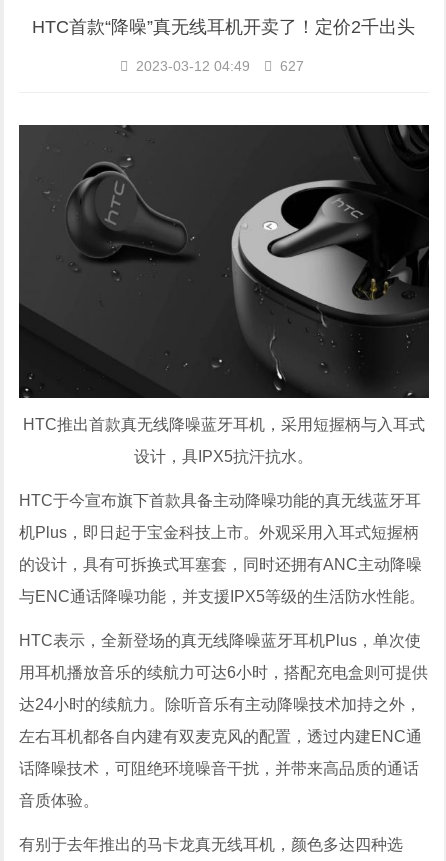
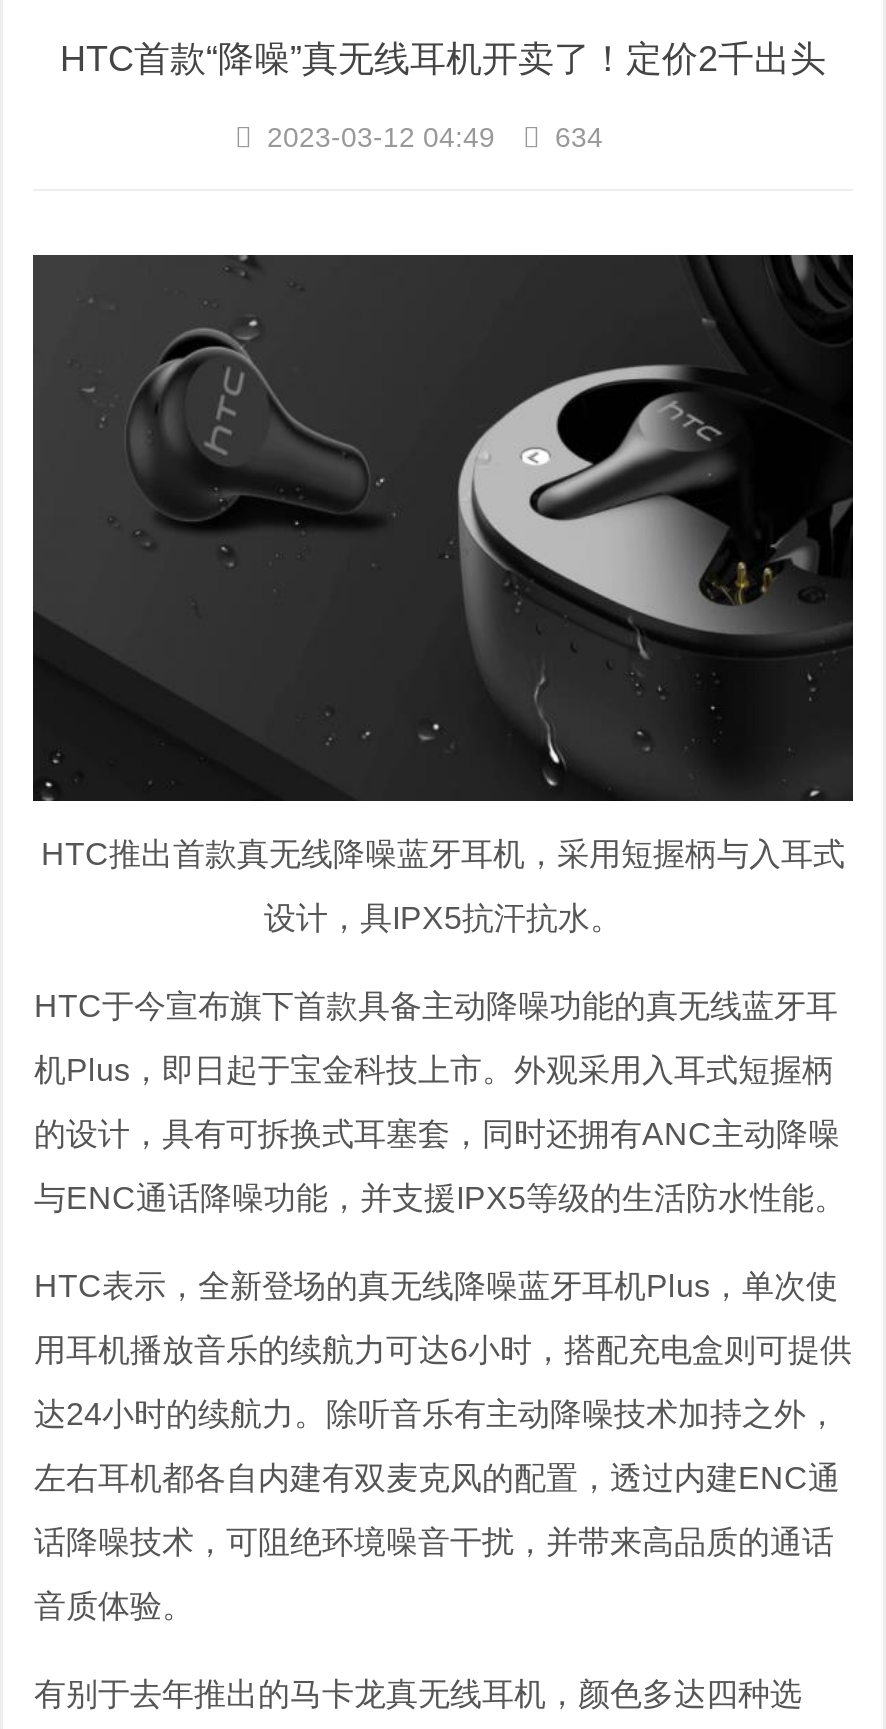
- 2023-03-12 04:49 627
+ 2023-03-12 04:49 634
